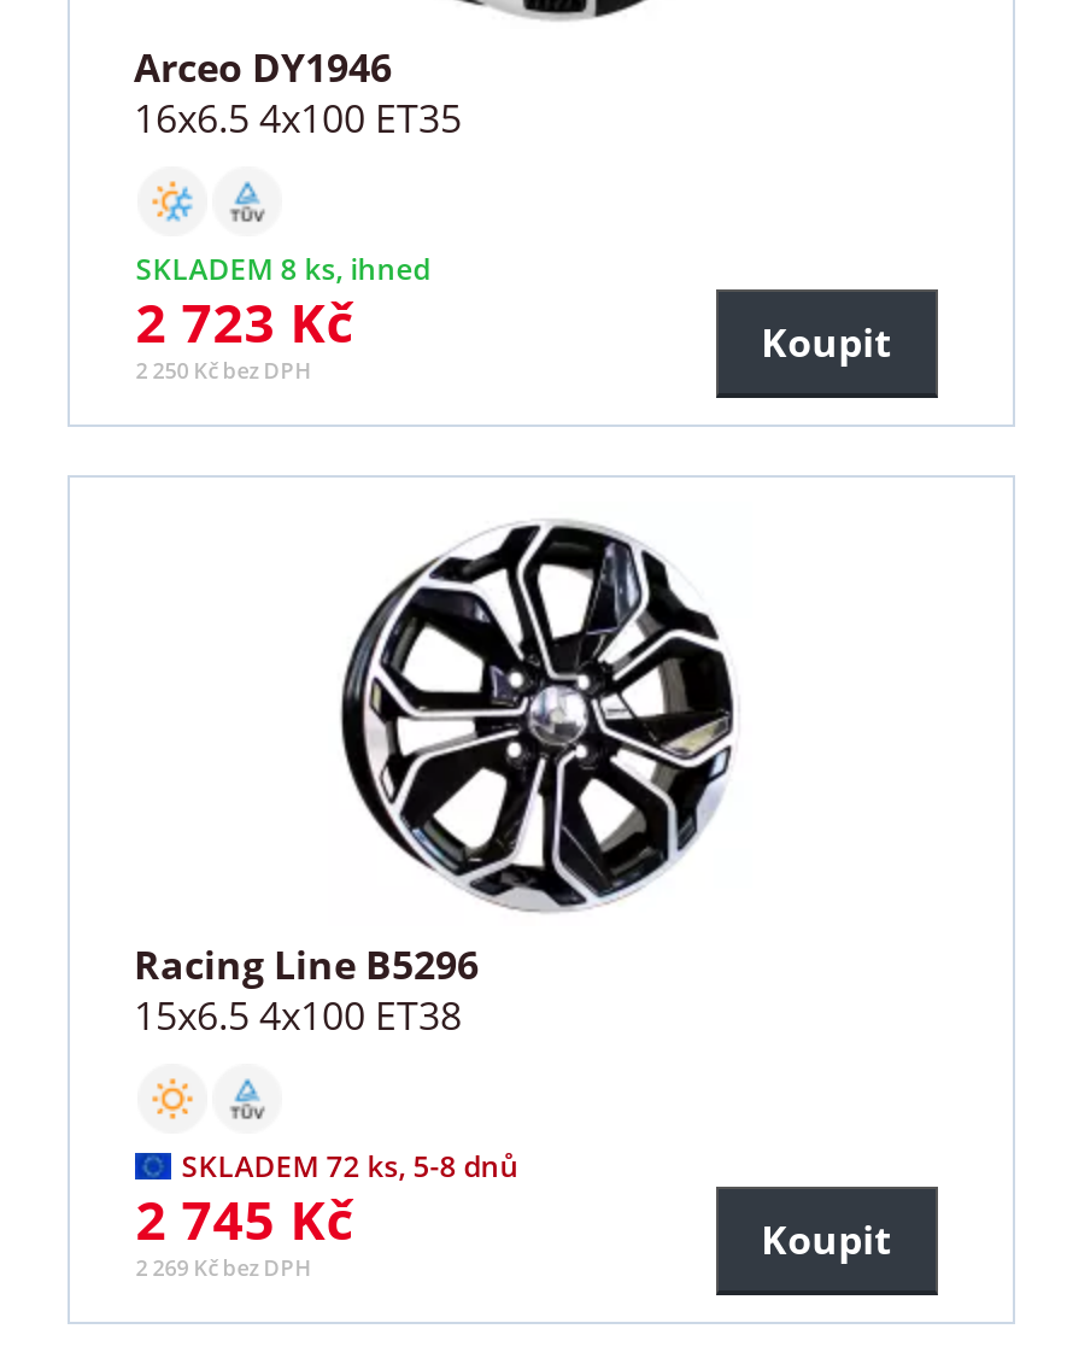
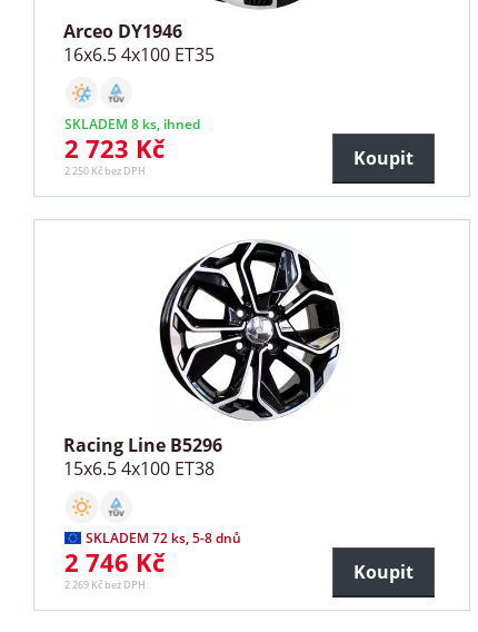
- 2 745 Kč
+ 2 746 Kč
